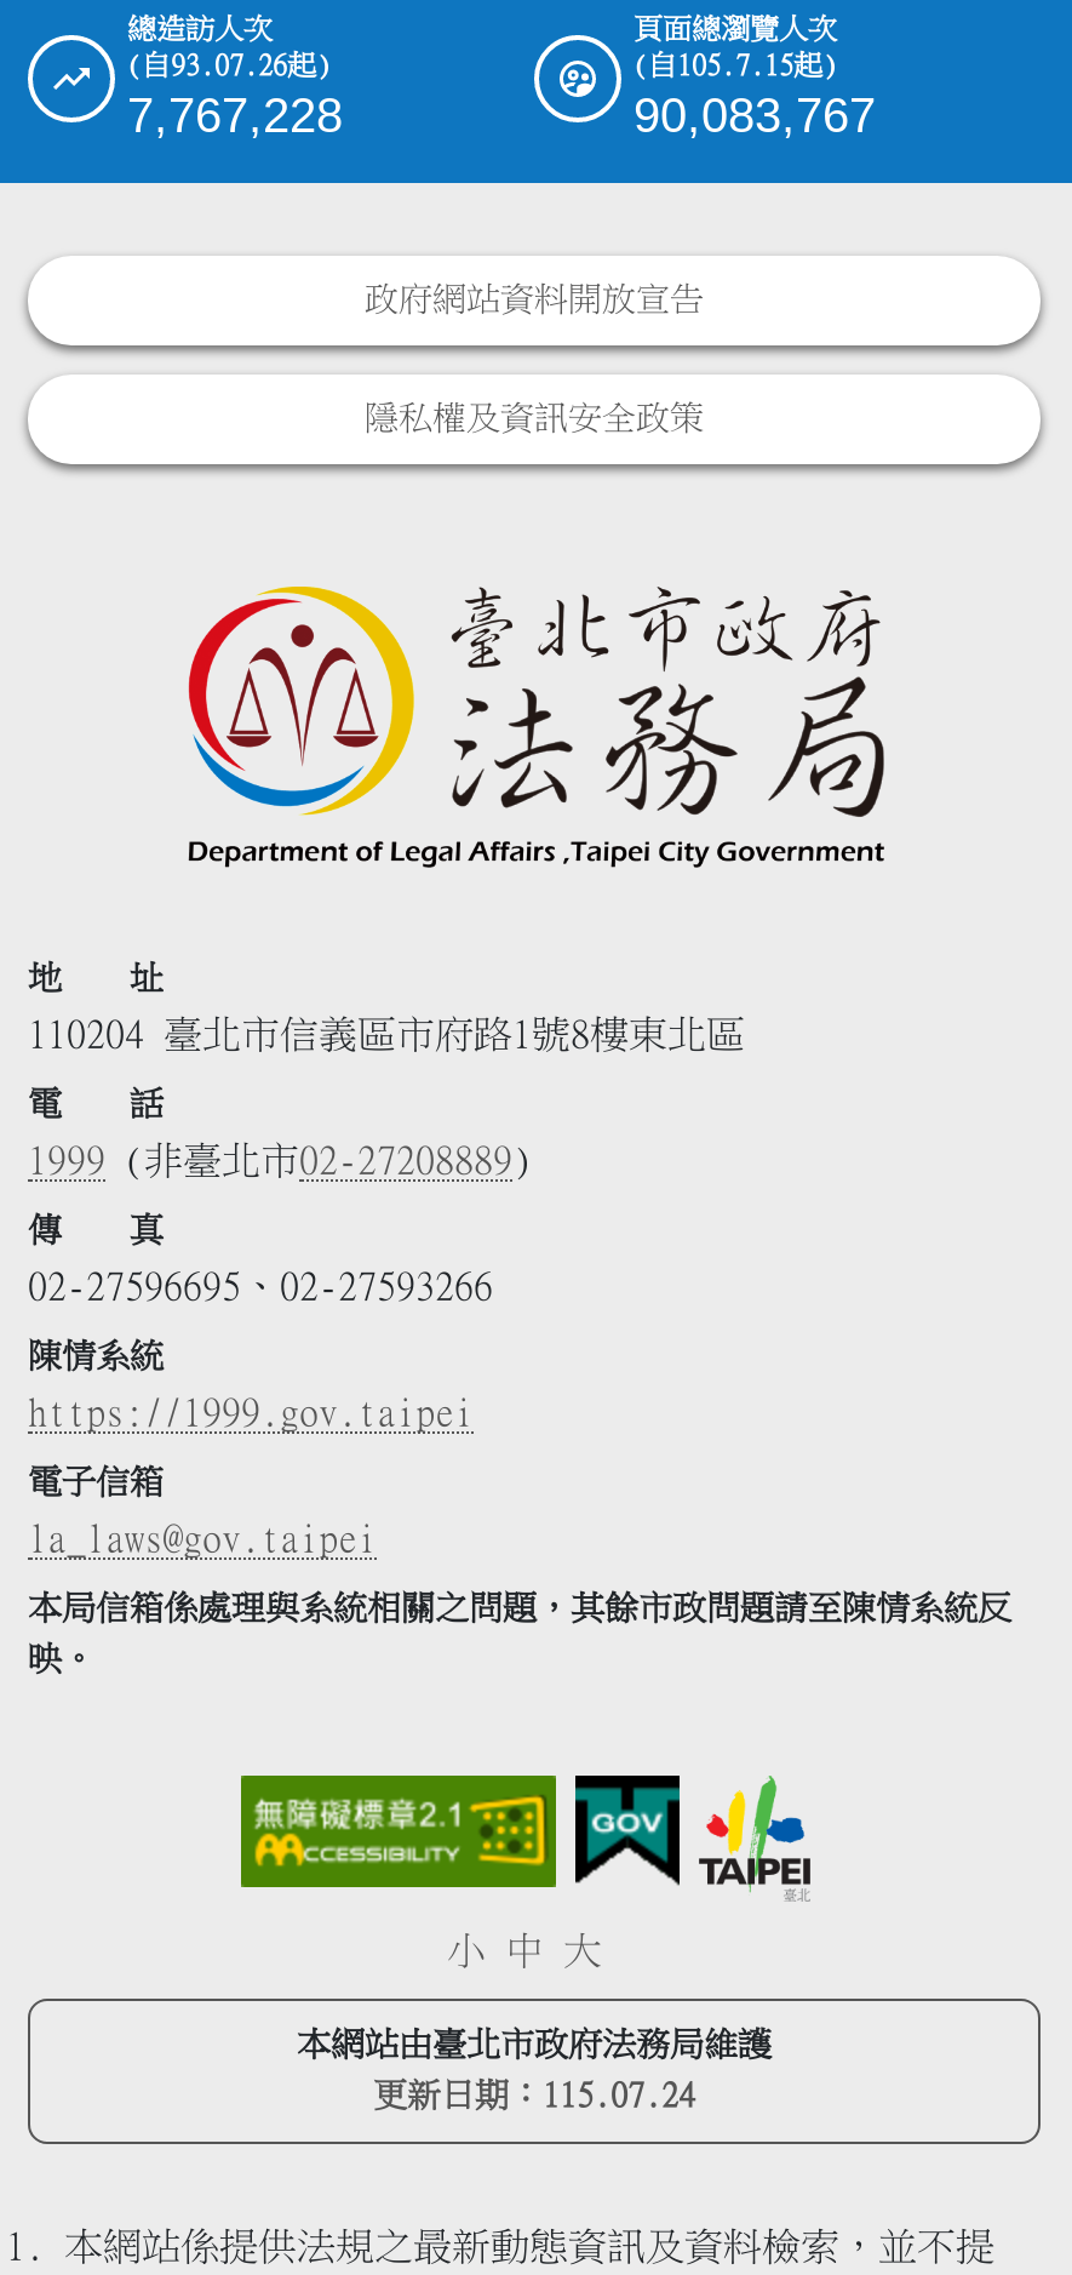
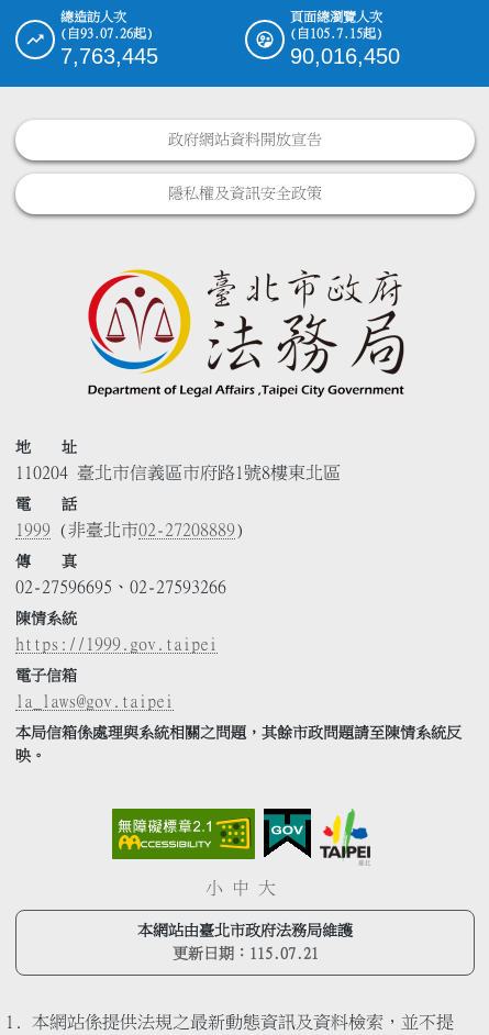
- 7,767,228
+ 7,763,445

- 90,083,767
+ 90,016,450

- 更新日期：115.07.24
+ 更新日期：115.07.21
